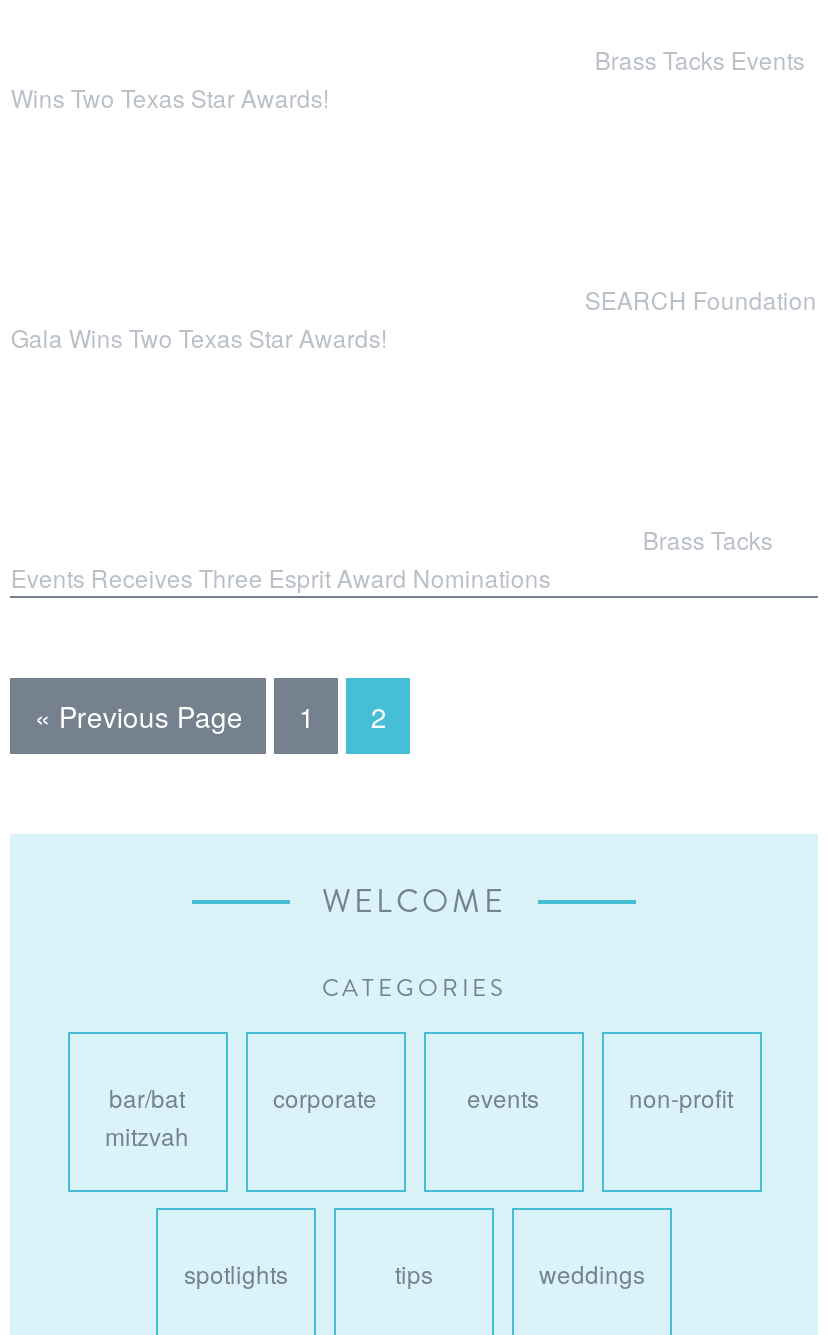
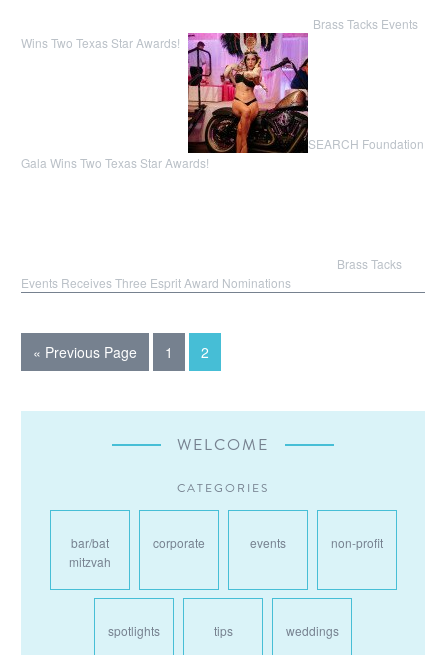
+ [image]
